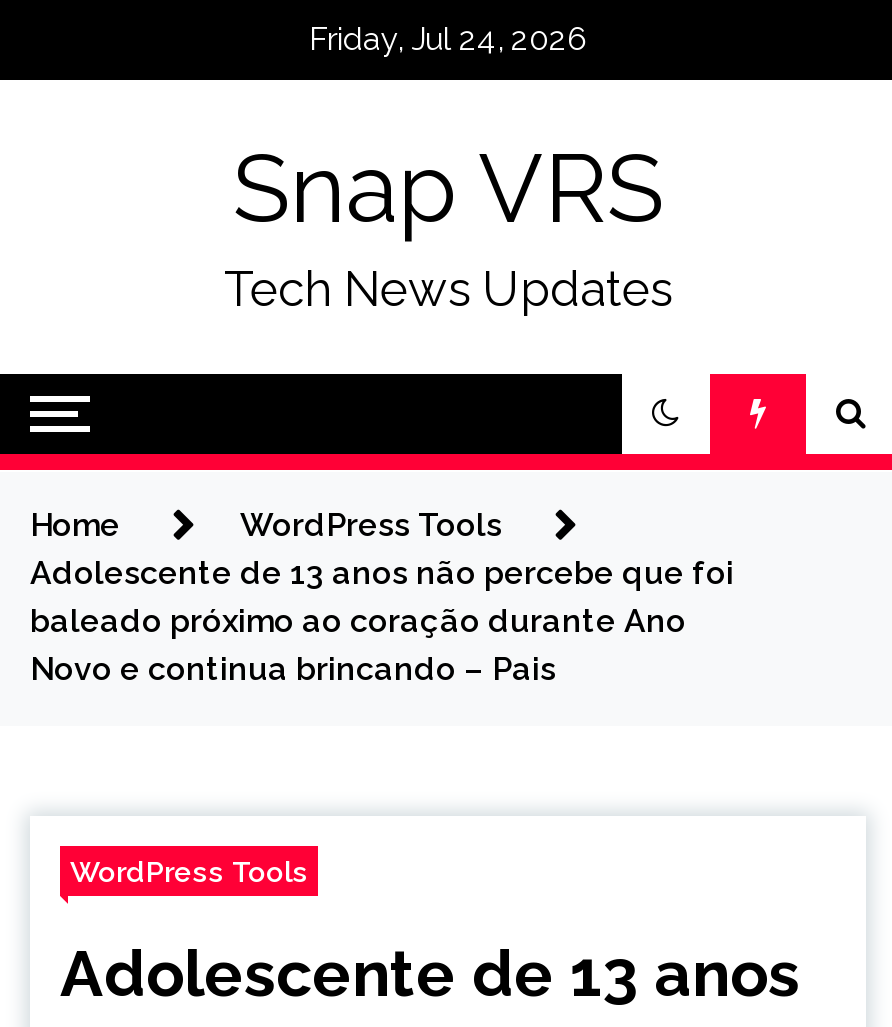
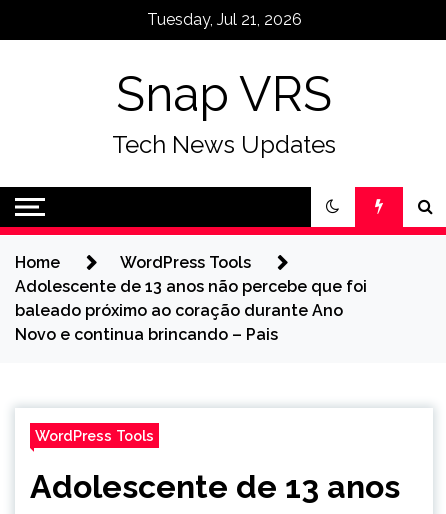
- Friday, Jul 24, 2026
+ Tuesday, Jul 21, 2026
